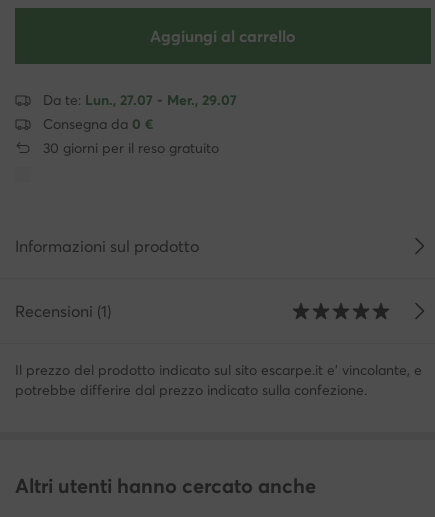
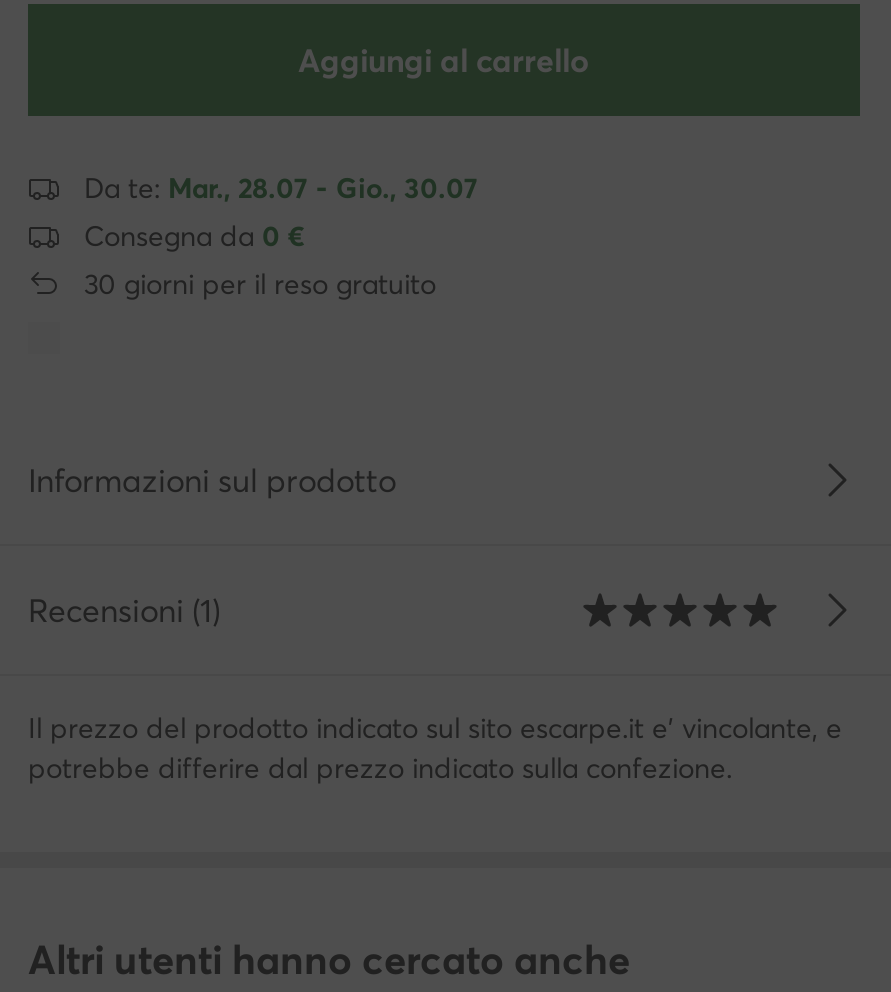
- Da te: Lun., 27.07 - Mer., 29.07
+ Da te: Mar., 28.07 - Gio., 30.07
